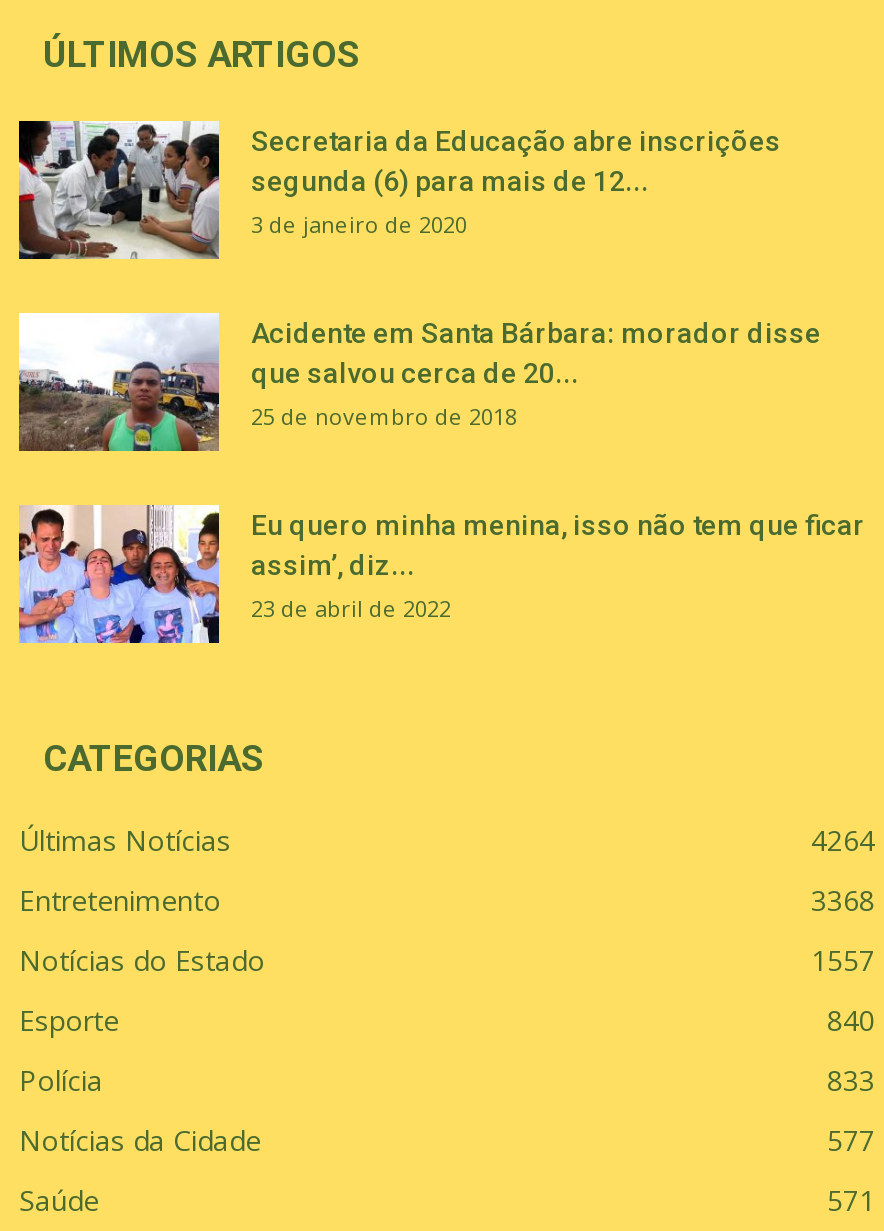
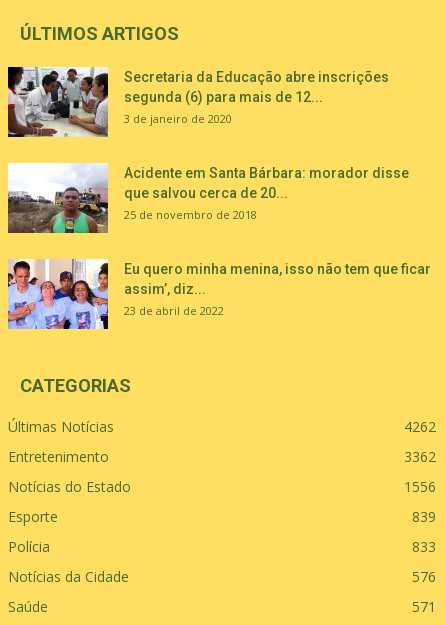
- 4264
+ 4262

- 3368
+ 3362

- 1557
+ 1556

- 840
+ 839

- 577
+ 576
